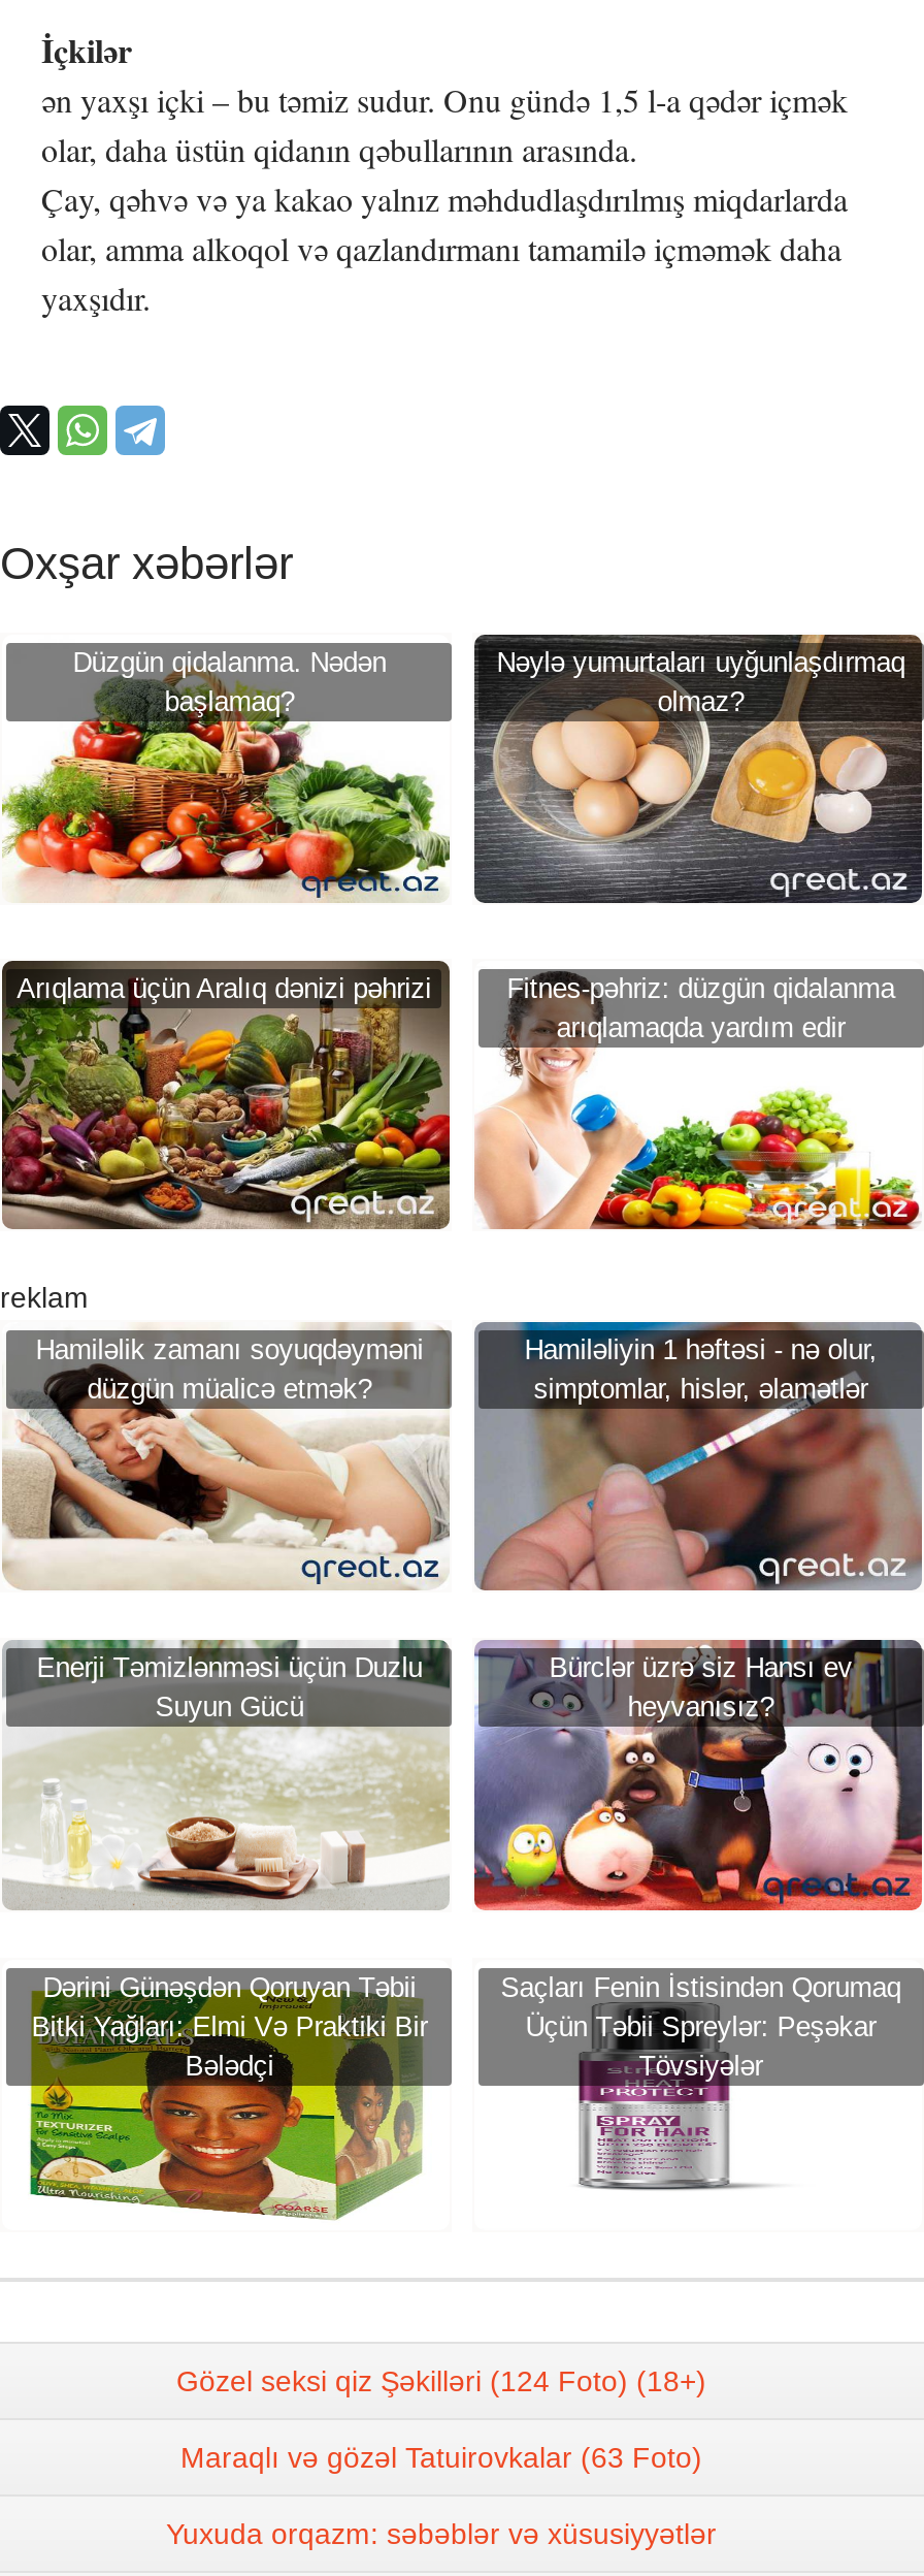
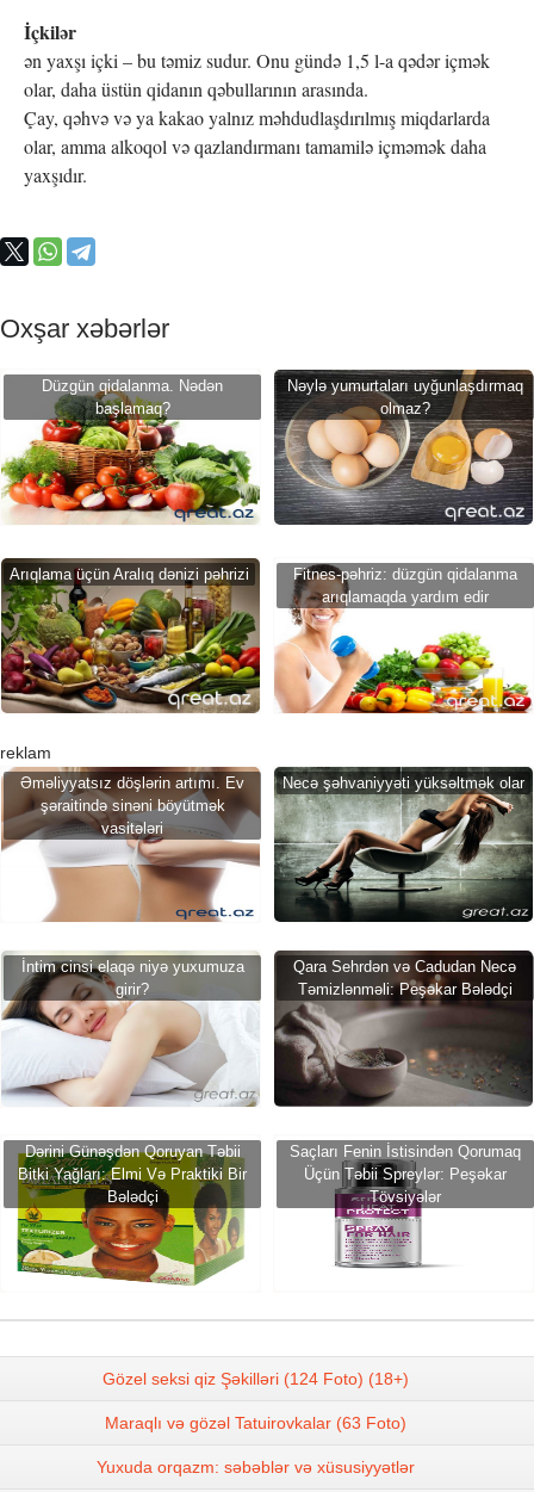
- [image]
- Hamiləlik zamanı soyuqdəyməni
- düzgün müalicə etmək?
+ [image]
+ Əməliyyatsız döşlərin artımı. Ev
+ şəraitində sinəni böyütmək
+ vasitələri

- Hamiləliyin 1 həftəsi - nə olur,
- simptomlar, hislər, əlamətlər
+ Necə şəhvaniyyəti yüksəltmək olar

- [image]
- Bürclər üzrə siz Hansı ev
- heyvanısız?
+ [image]
+ Qara Sehrdən və Cadudan Necə
+ Təmizlənməli: Peşəkar Bələdçi

- [image]
- Enerji Təmizlənməsi üçün Duzlu
- Suyun Gücü
+ [image]
+ İntim cinsi elaqə niyə yuxumuza
+ girir?

- [image]
+ [image]
